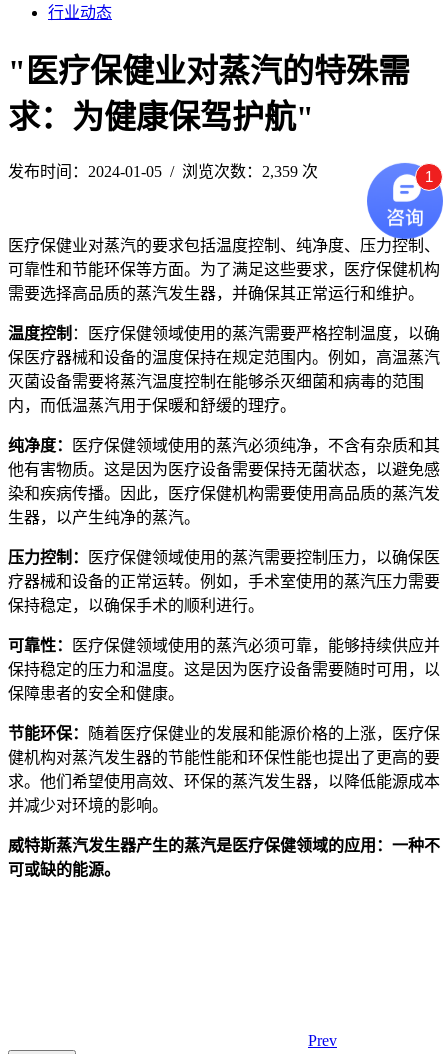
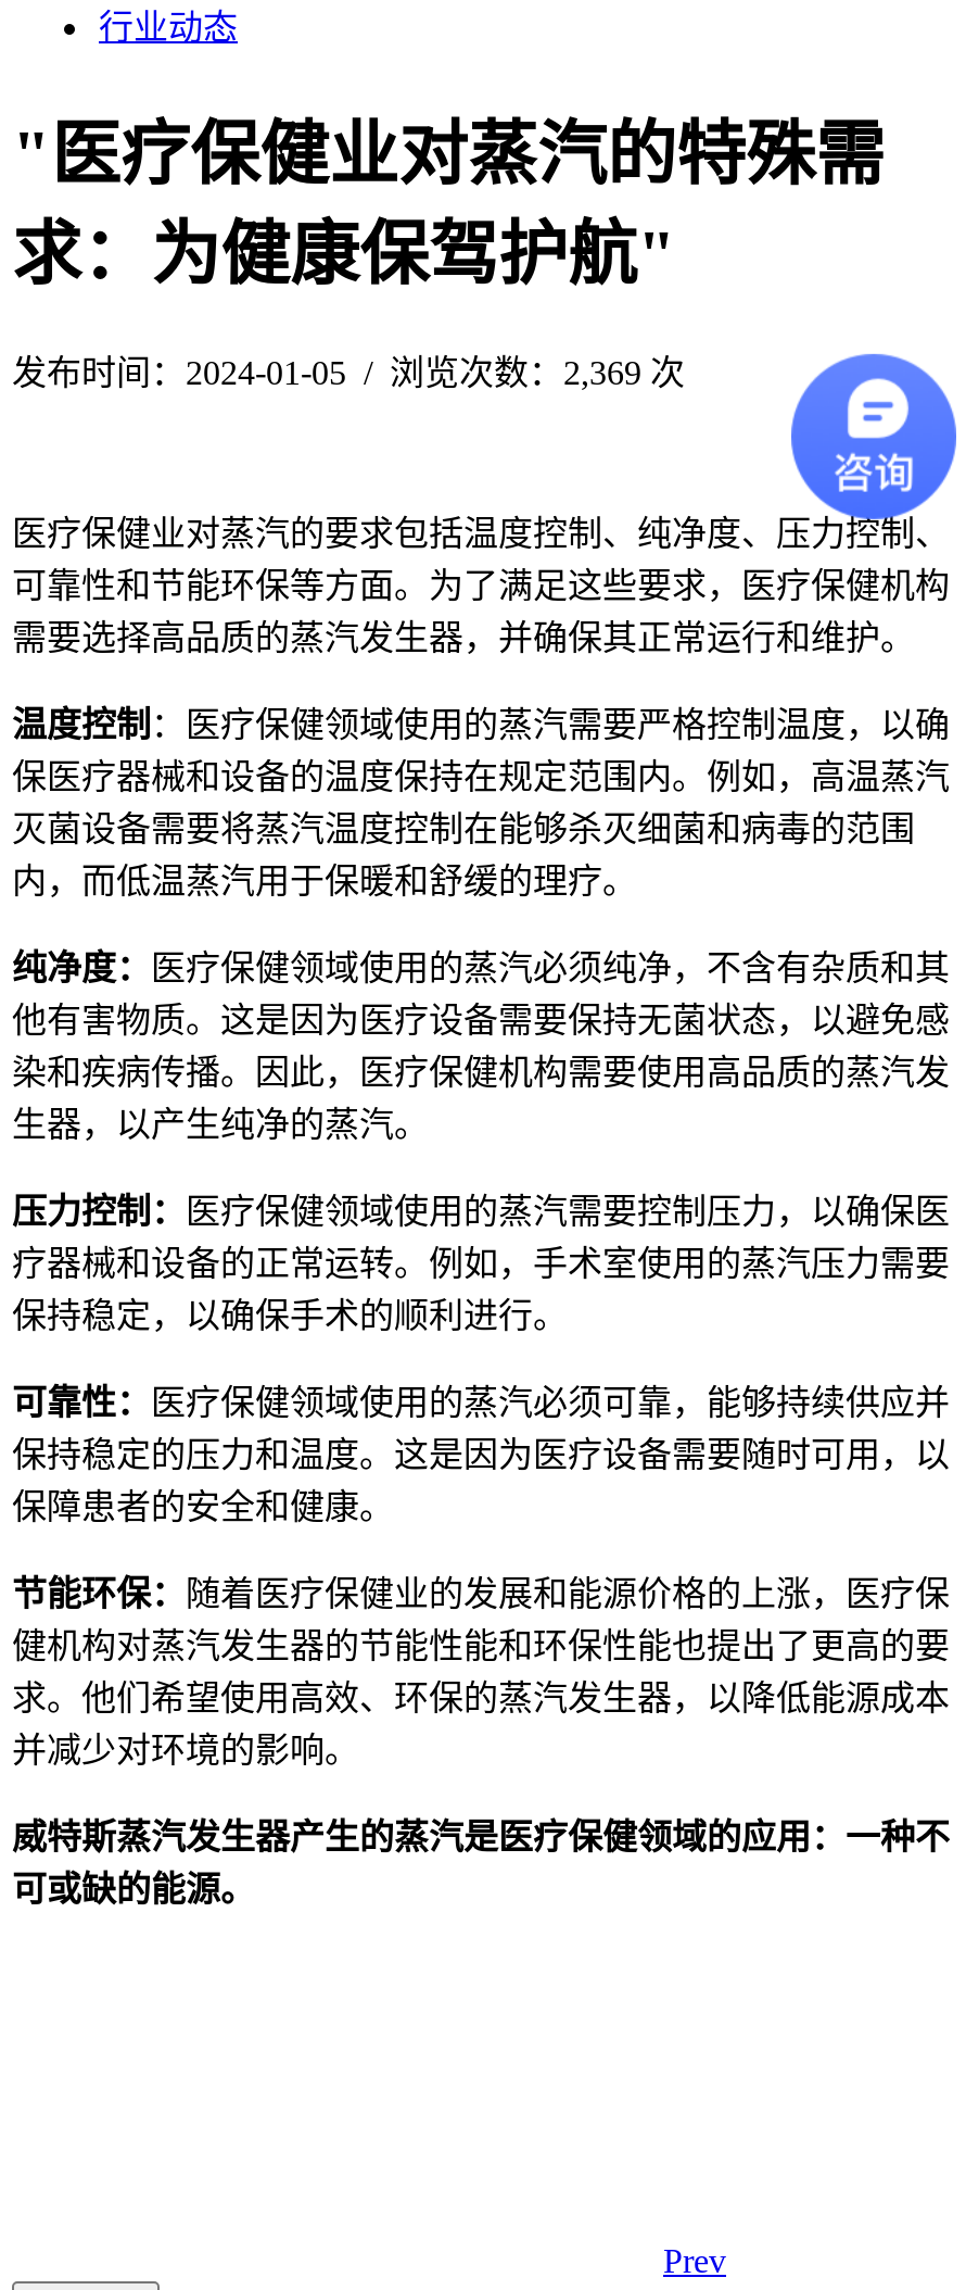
- 发布时间：2024-01-05 / 浏览次数：2,359 次
+ 发布时间：2024-01-05 / 浏览次数：2,369 次

- 1
